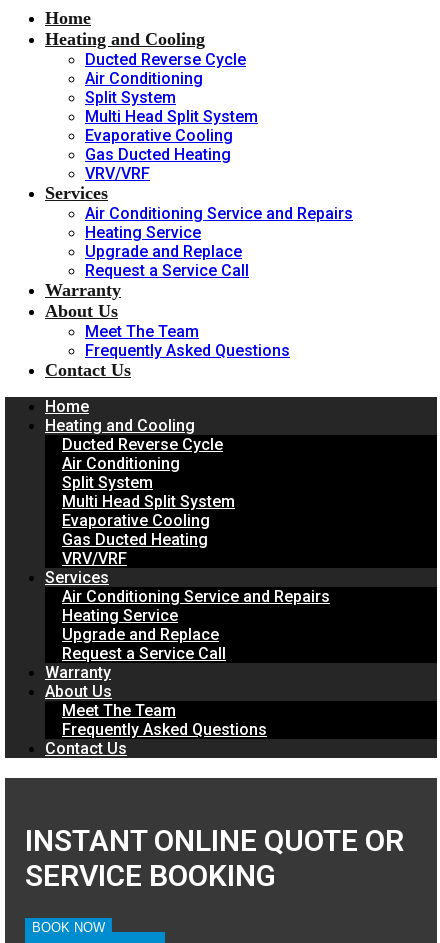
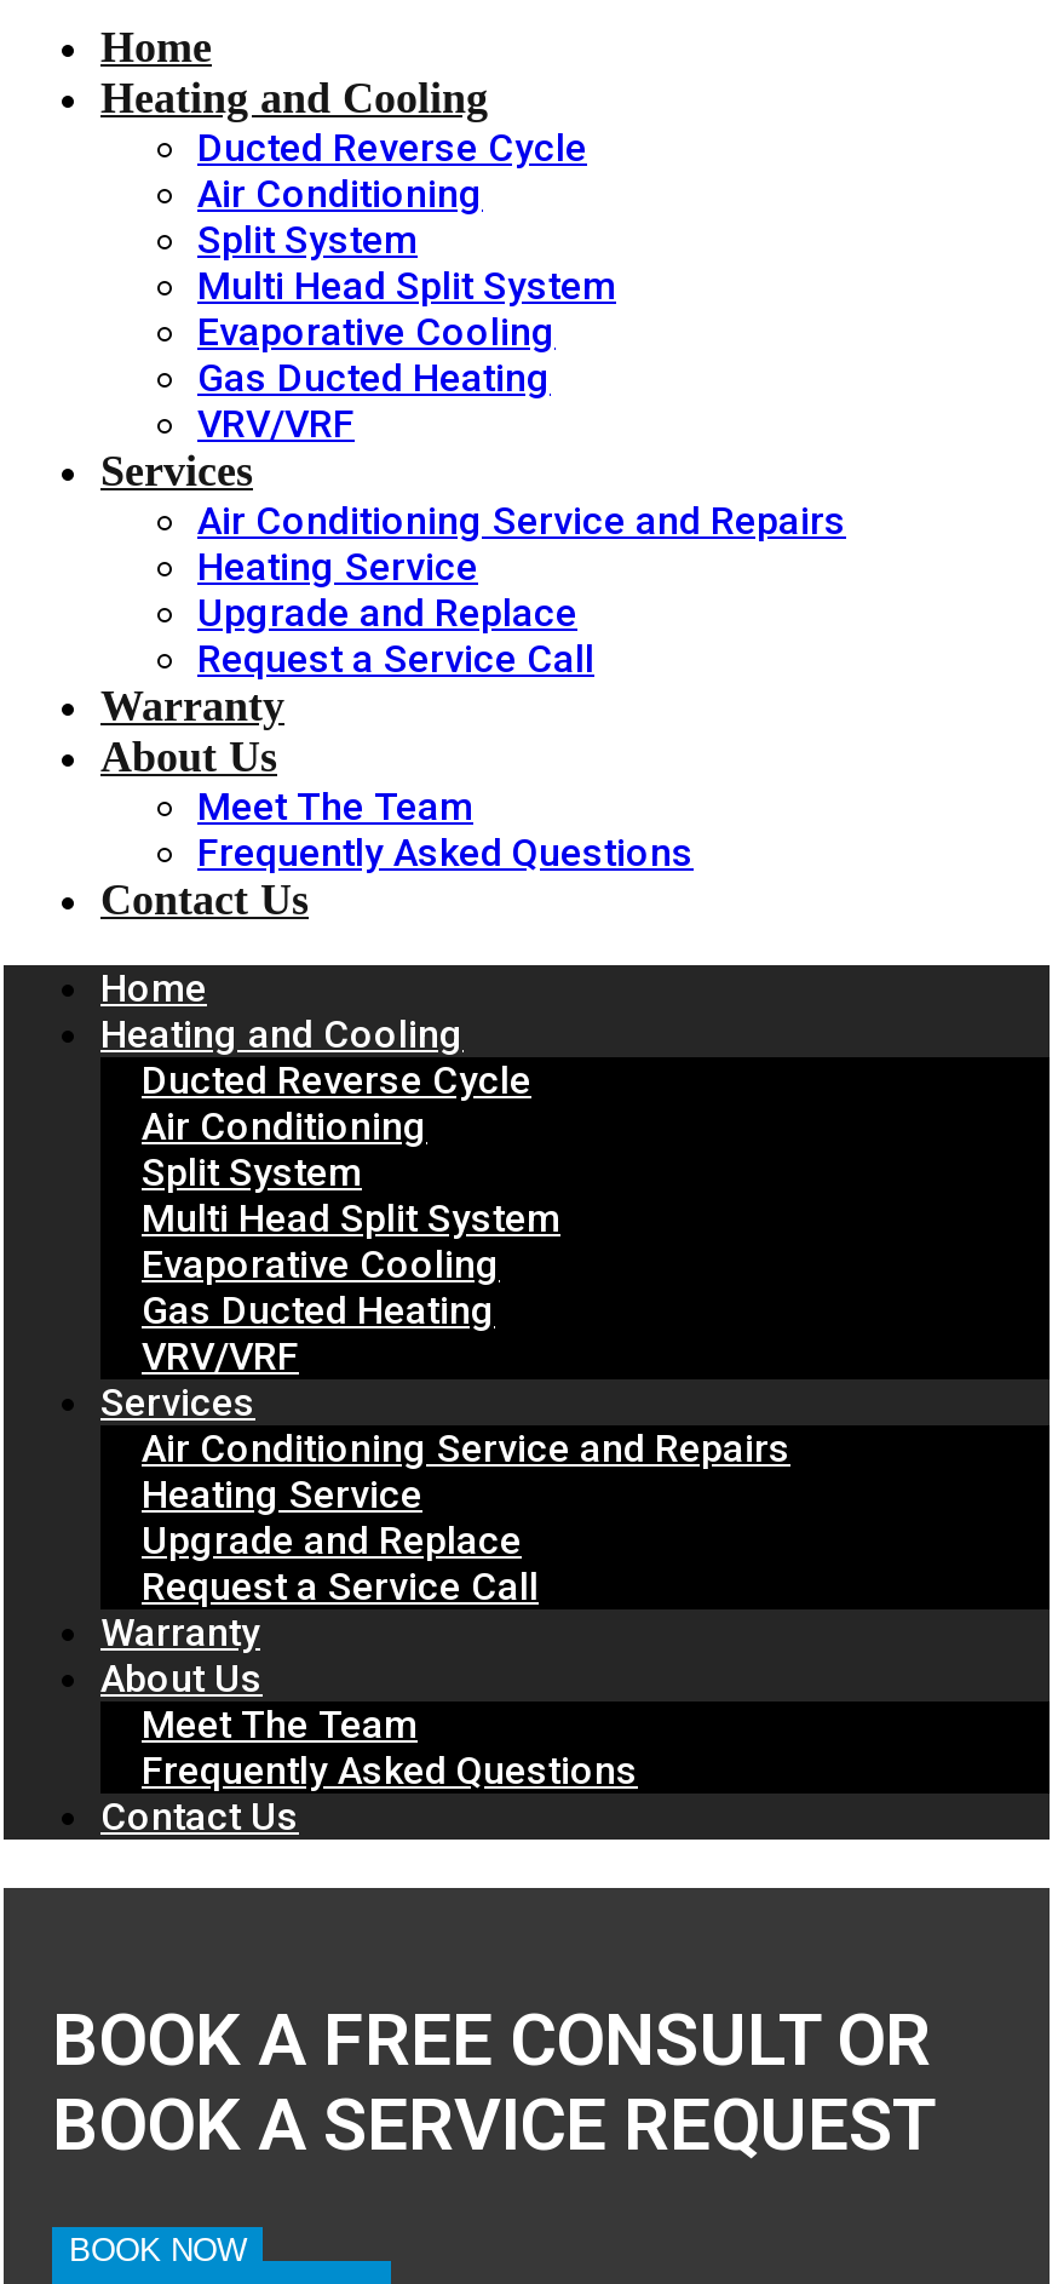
- INSTANT ONLINE QUOTE OR
- SERVICE BOOKING
+ BOOK A FREE CONSULT OR
+ BOOK A SERVICE REQUEST
